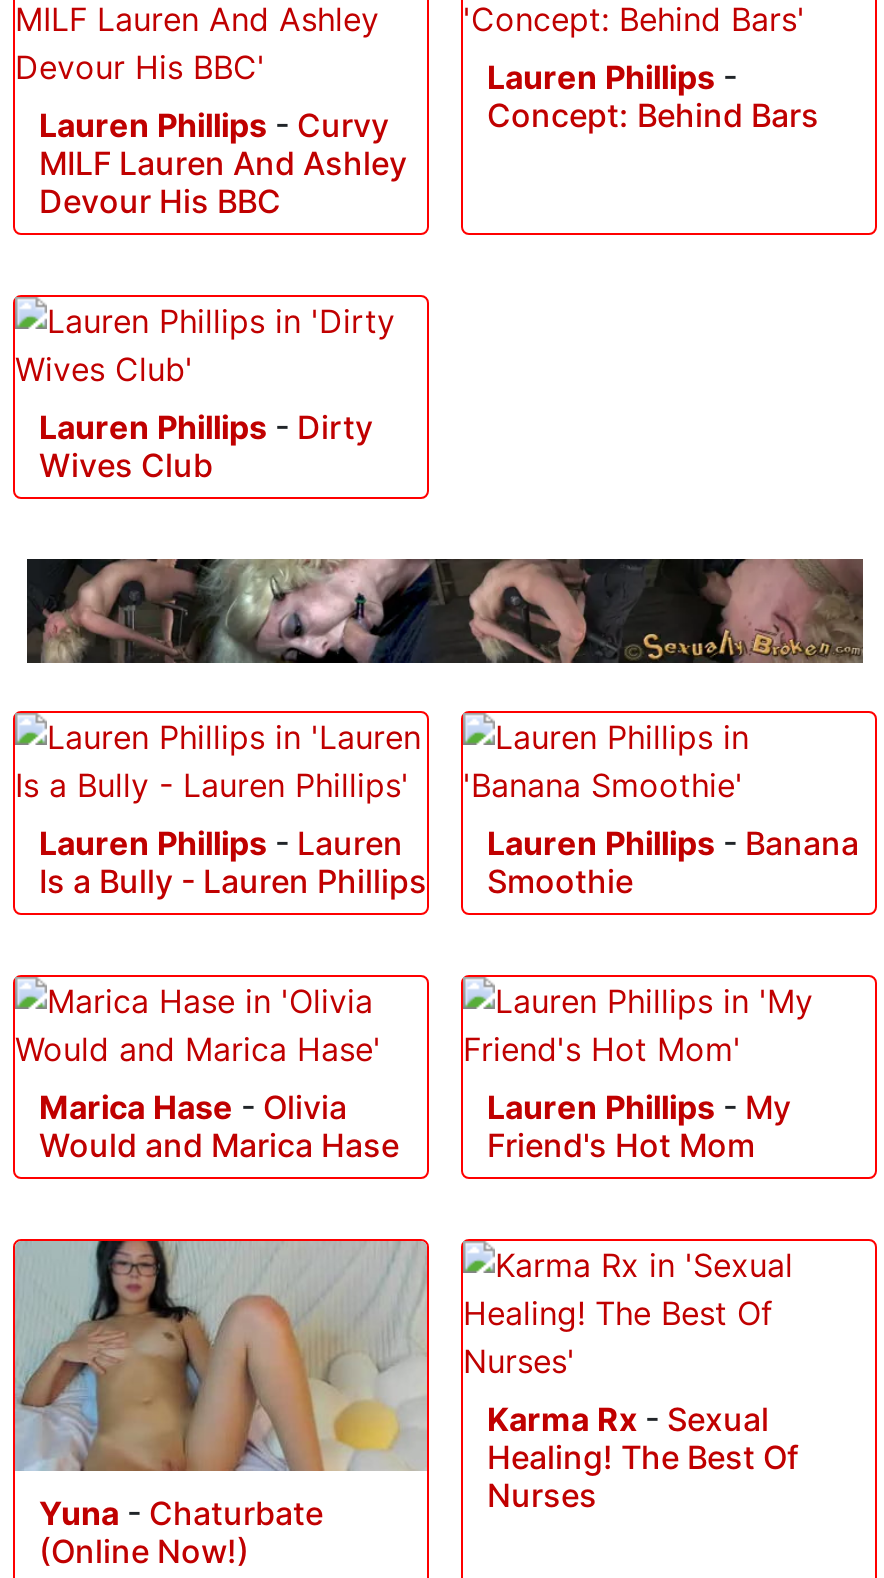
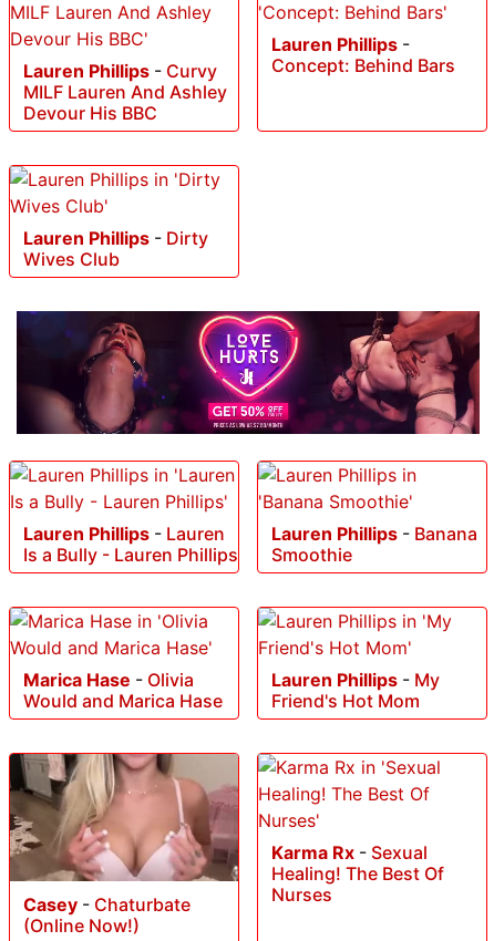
- [image]
+ [image]

- [image]
- Yuna - Chaturbate
+ [image]
+ Casey - Chaturbate
